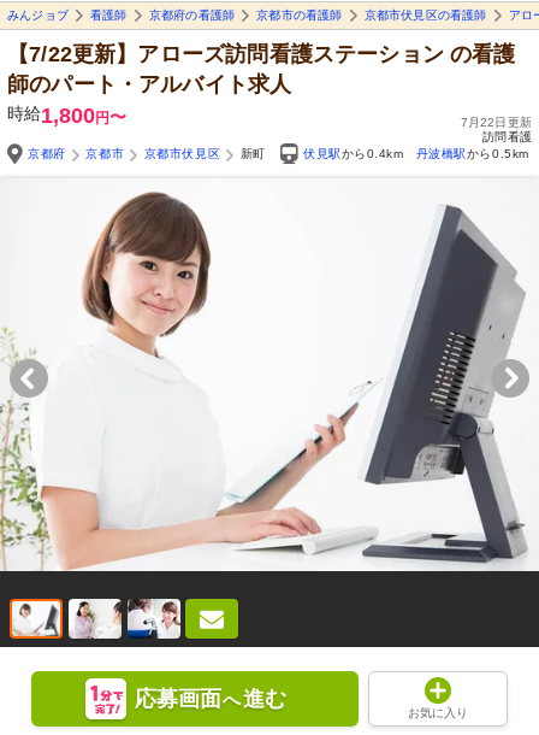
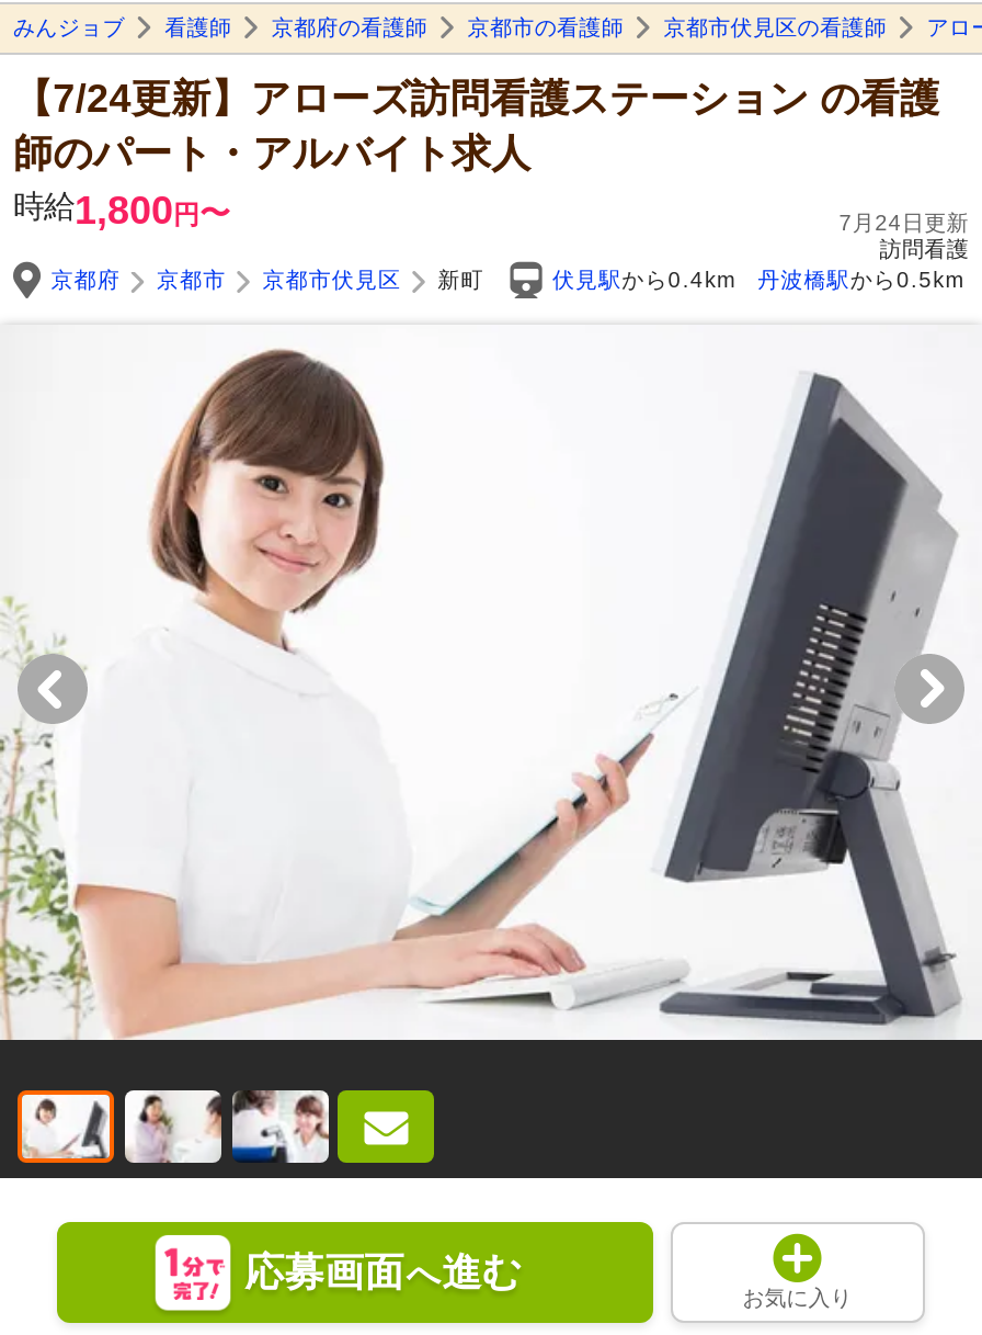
- 【7/22更新】アローズ訪問看護ステーションの看護
+ 【7/24更新】アローズ訪問看護ステーションの看護

- 7月22日更新
+ 7月24日更新
